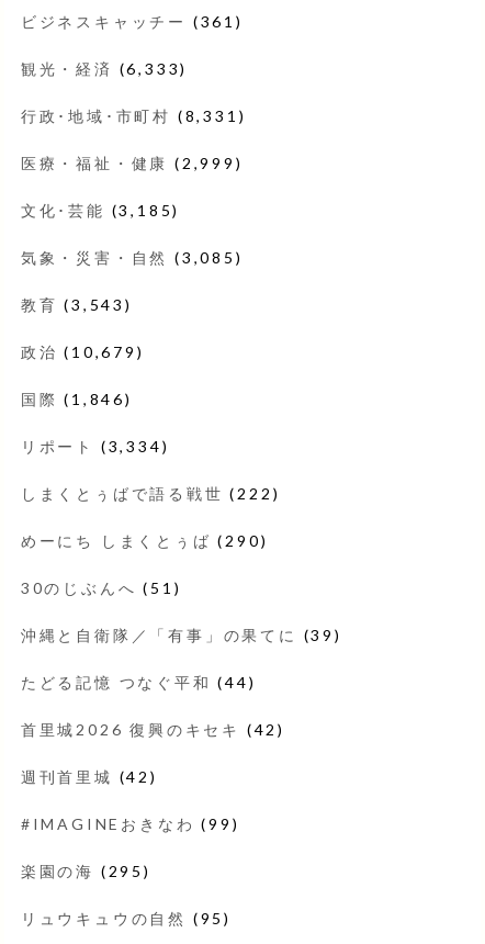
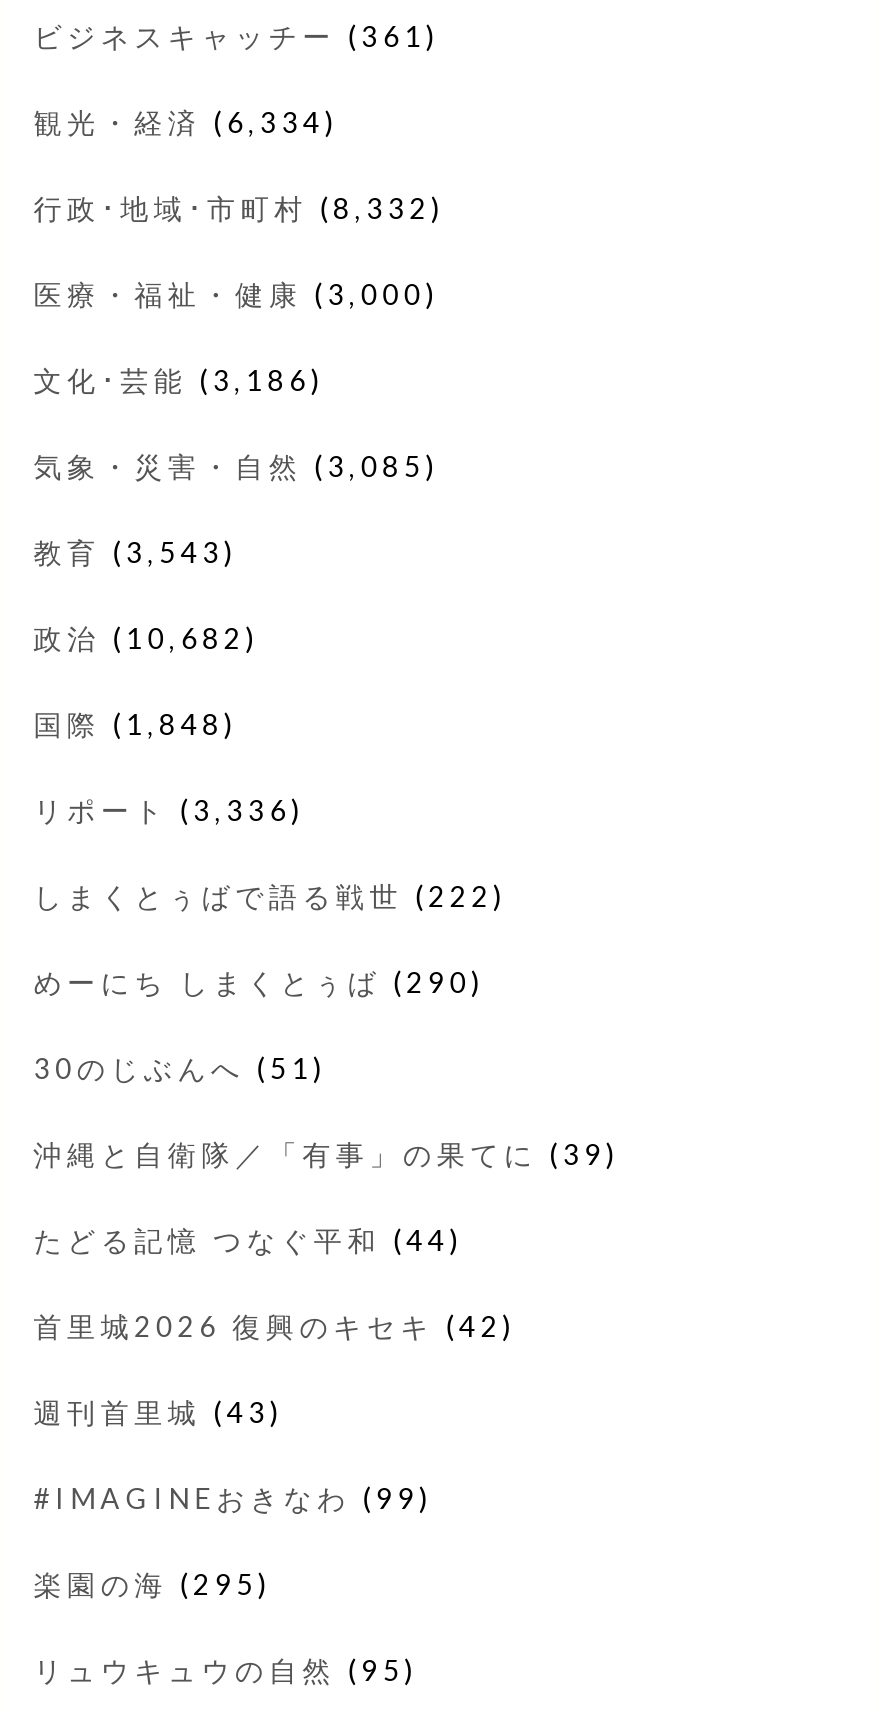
- 観光・経済(6,333)
+ 観光・経済(6,334)

- 行政･地域･市町村(8,331)
+ 行政･地域･市町村(8,332)

- 医療・福祉・健康(2,999)
+ 医療・福祉・健康(3,000)

- 文化･芸能(3,185)
+ 文化･芸能(3,186)

- 政治(10,679)
+ 政治(10,682)

- 国際(1,846)
+ 国際(1,848)

- リポート(3,334)
+ リポート(3,336)

- 週刊首里城(42)
+ 週刊首里城(43)
